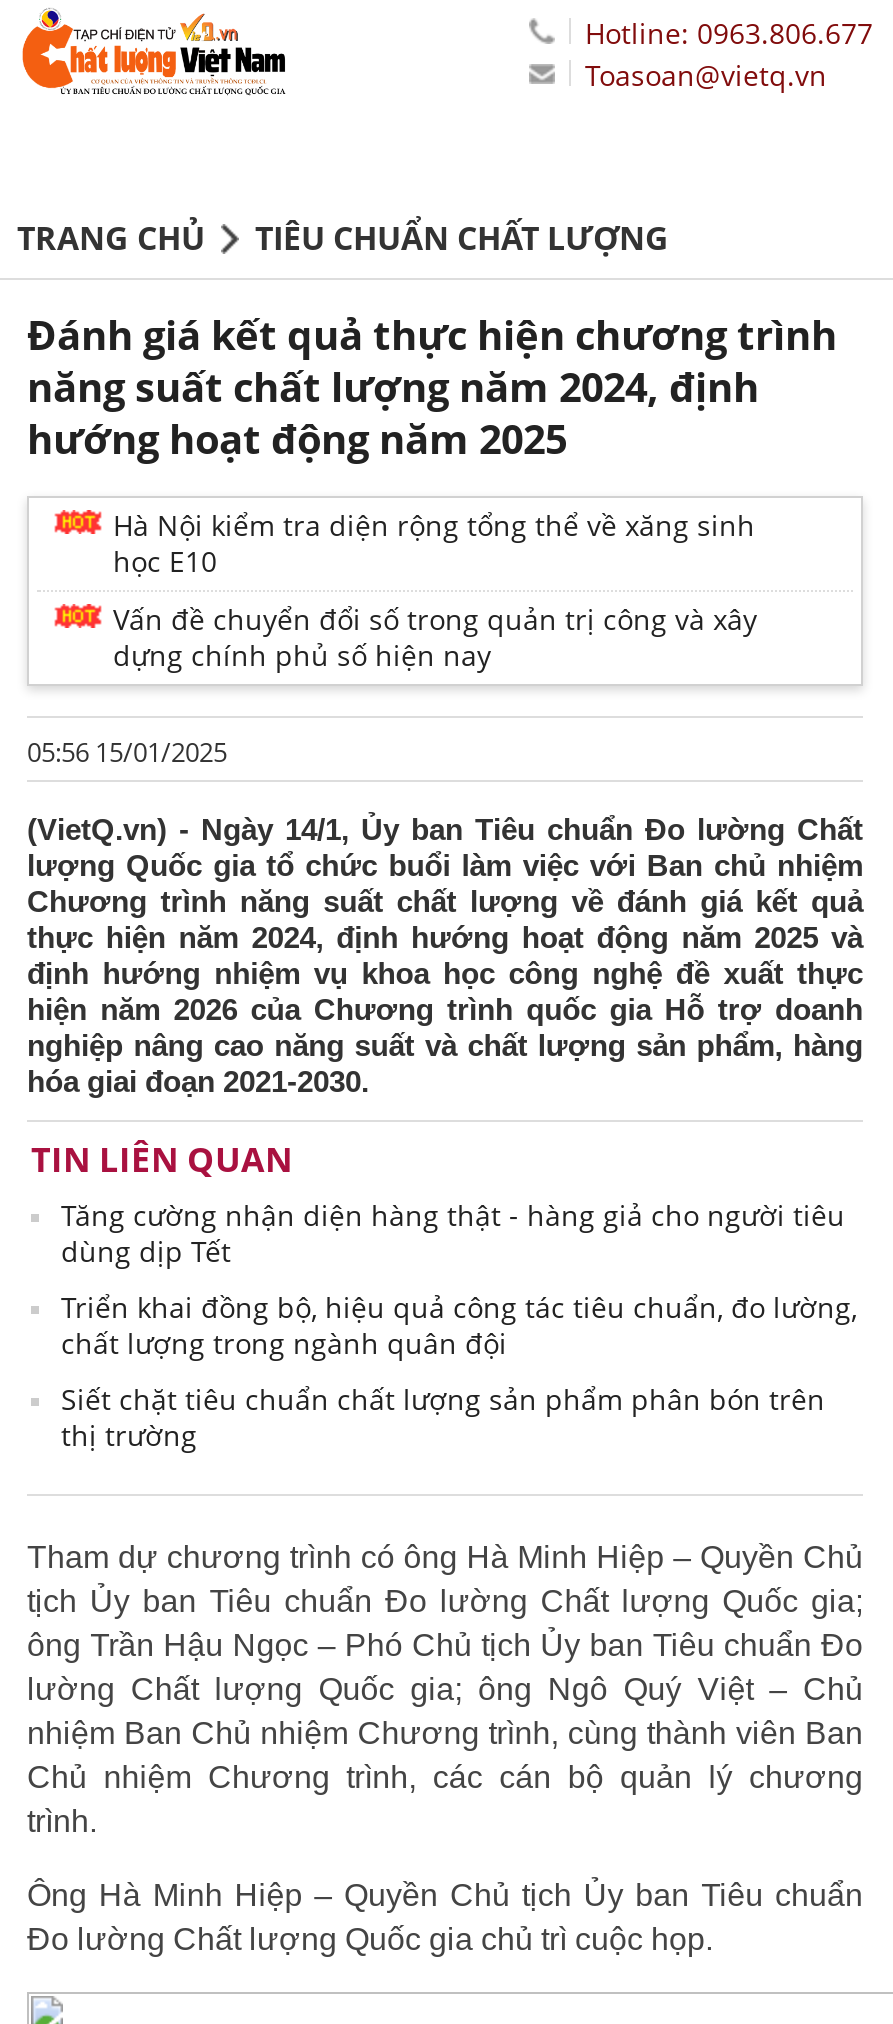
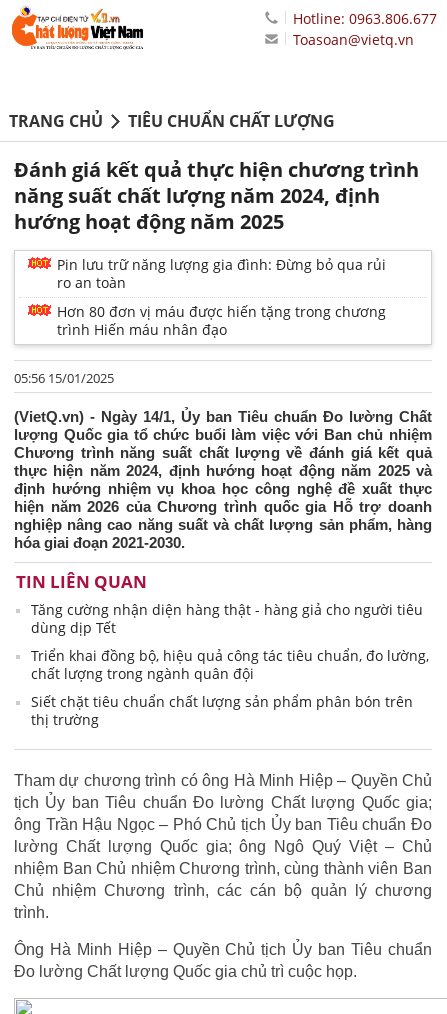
- Hà Nội kiểm tra diện rộng tổng thể về xăng sinh
- học E10
+ Pin lưu trữ năng lượng gia đình: Đừng bỏ qua rủi
+ ro an toàn

- Vấn đề chuyển đổi số trong quản trị công và xây
- dựng chính phủ số hiện nay
+ Hơn 80 đơn vị máu được hiến tặng trong chương
+ trình Hiến máu nhân đạo
